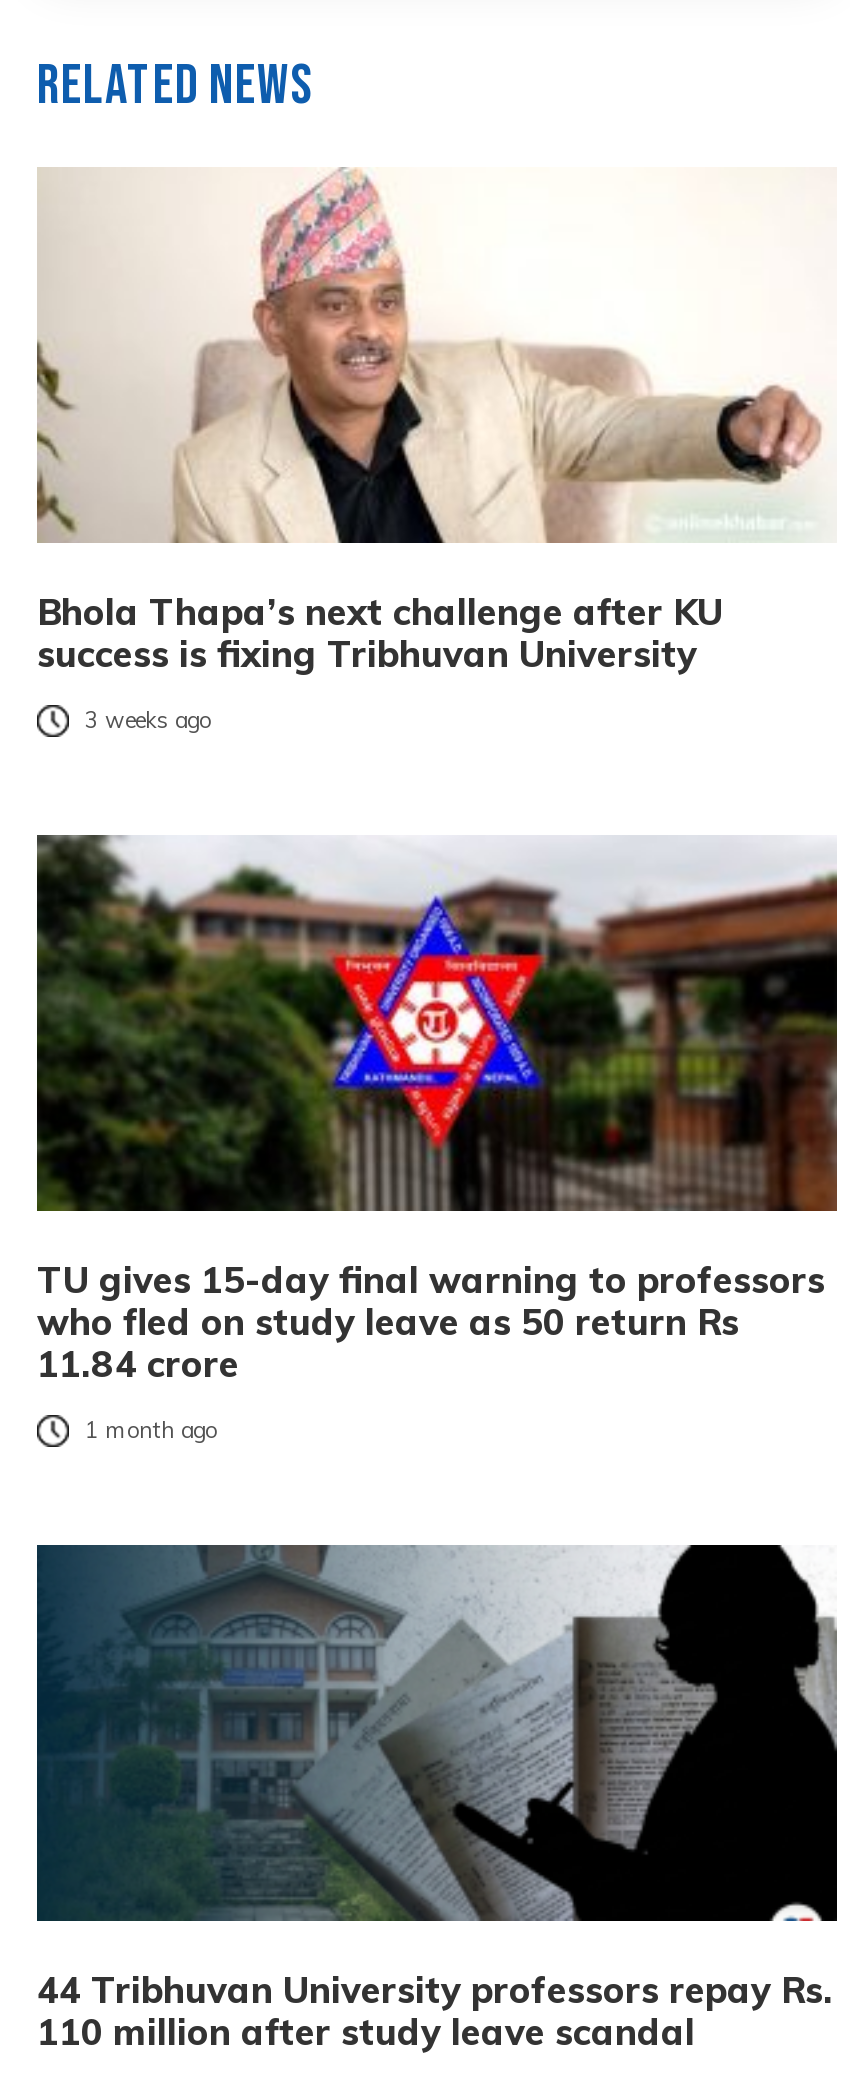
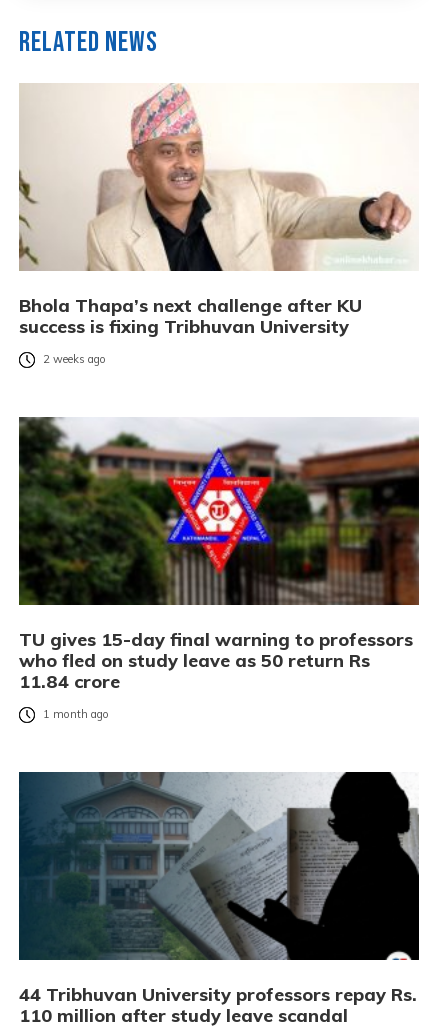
- 3 weeks ago
+ 2 weeks ago
